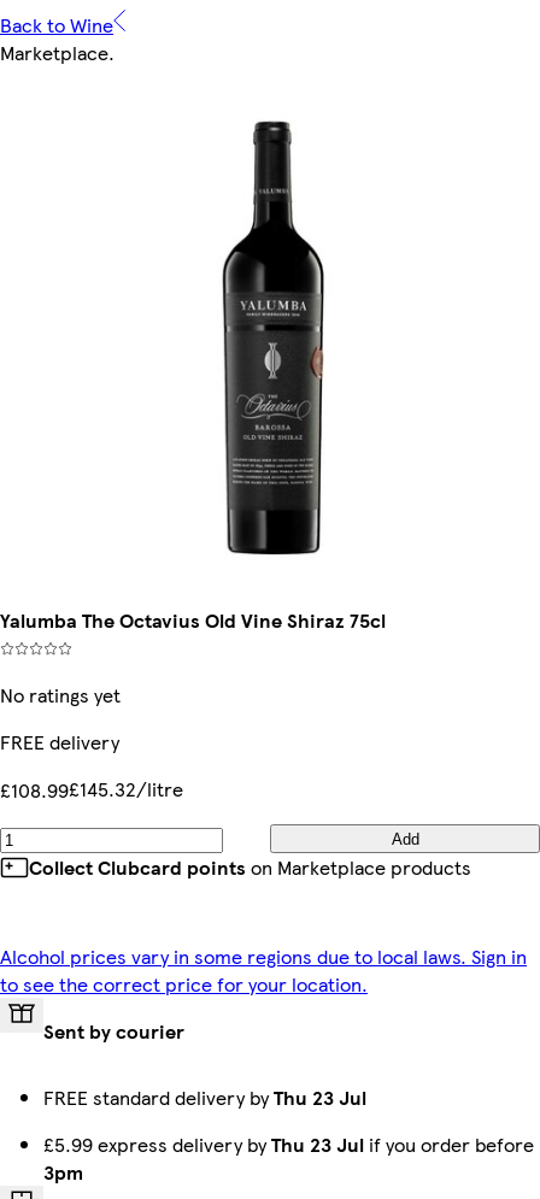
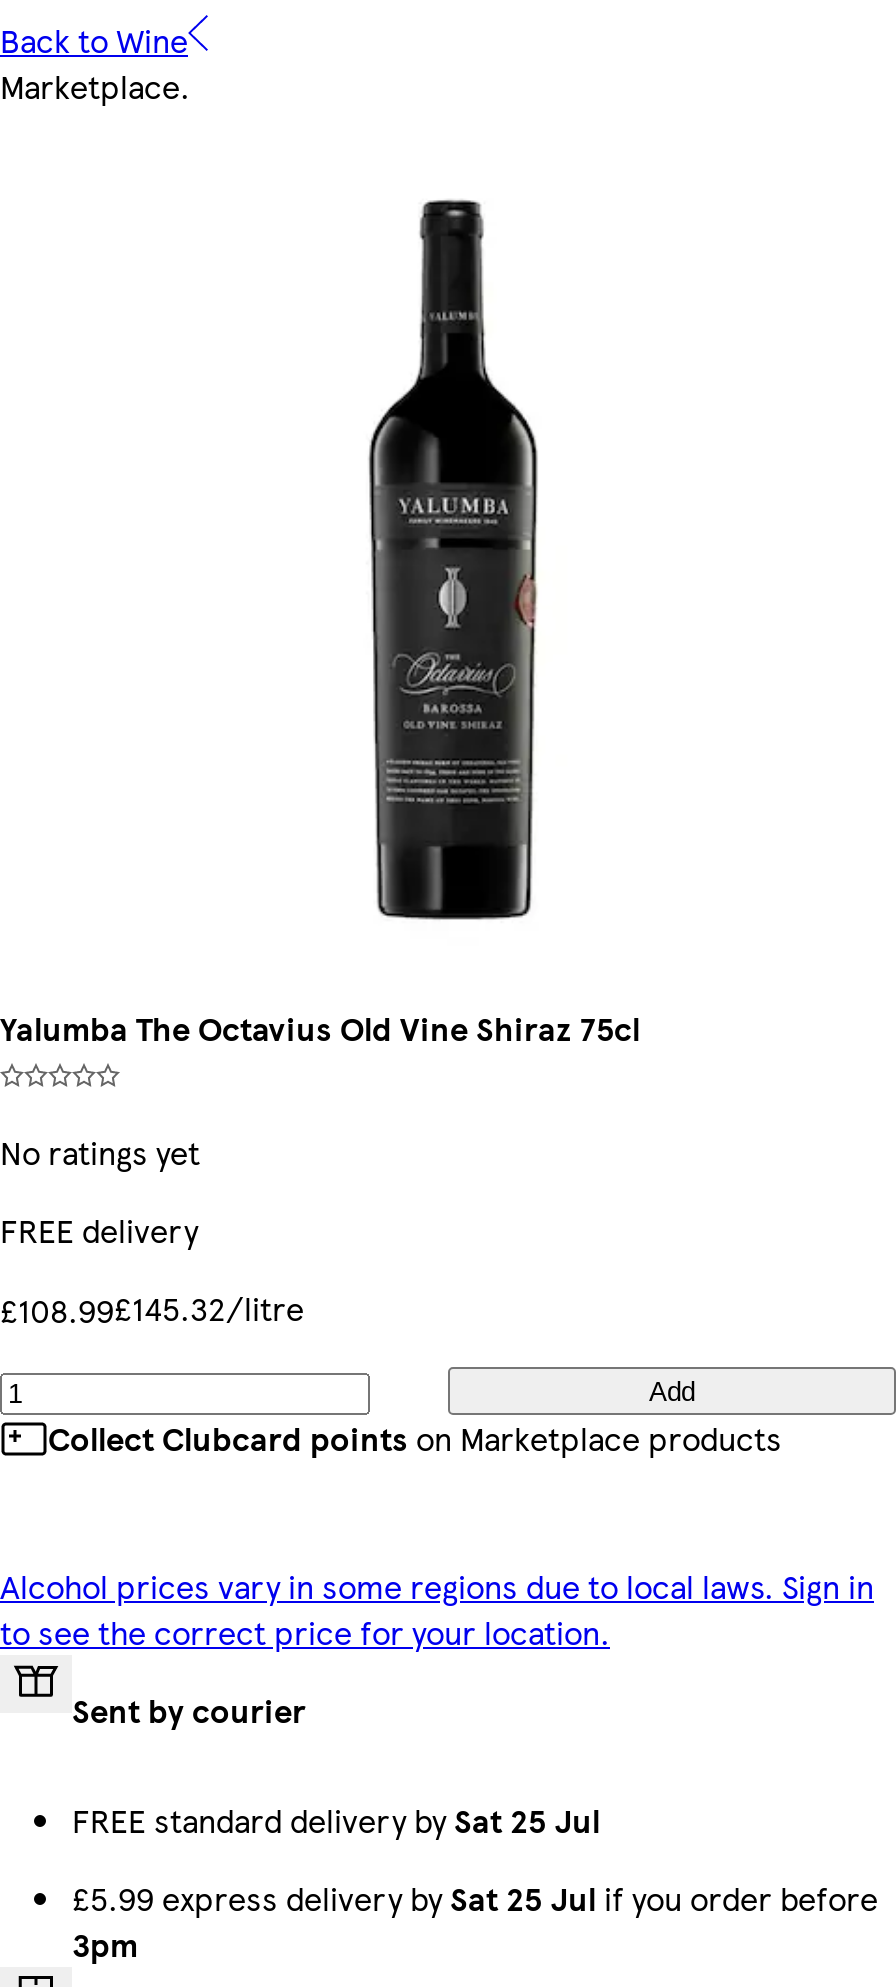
- FREE standard delivery by Thu 23 Jul
+ FREE standard delivery by Sat 25 Jul

- £5.99 express delivery by Thu 23 Jul if you order before
+ £5.99 express delivery by Sat 25 Jul if you order before
